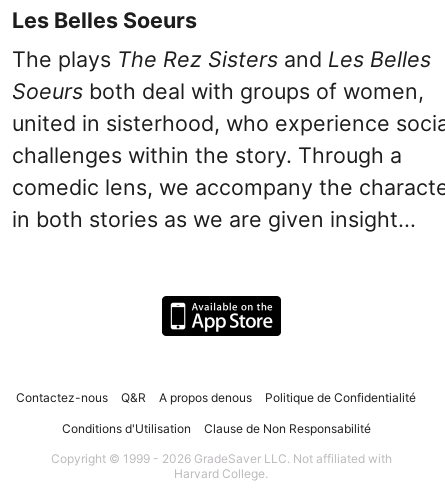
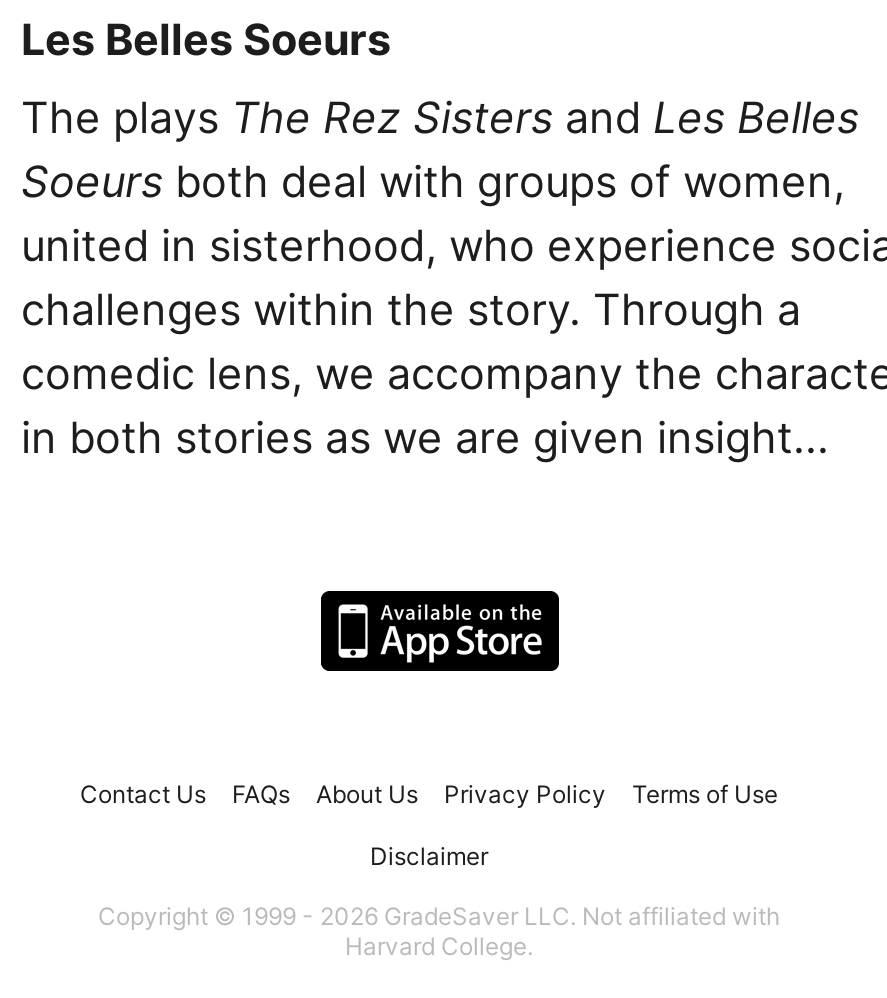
- Contactez-nous
- Q&R
- A propos denous
- Politique de Confidentialité
+ Contact Us
+ FAQs
+ About Us
+ Privacy Policy
+ Terms of Use

- Conditions d'Utilisation
- Clause de Non Responsabilité
+ Disclaimer
